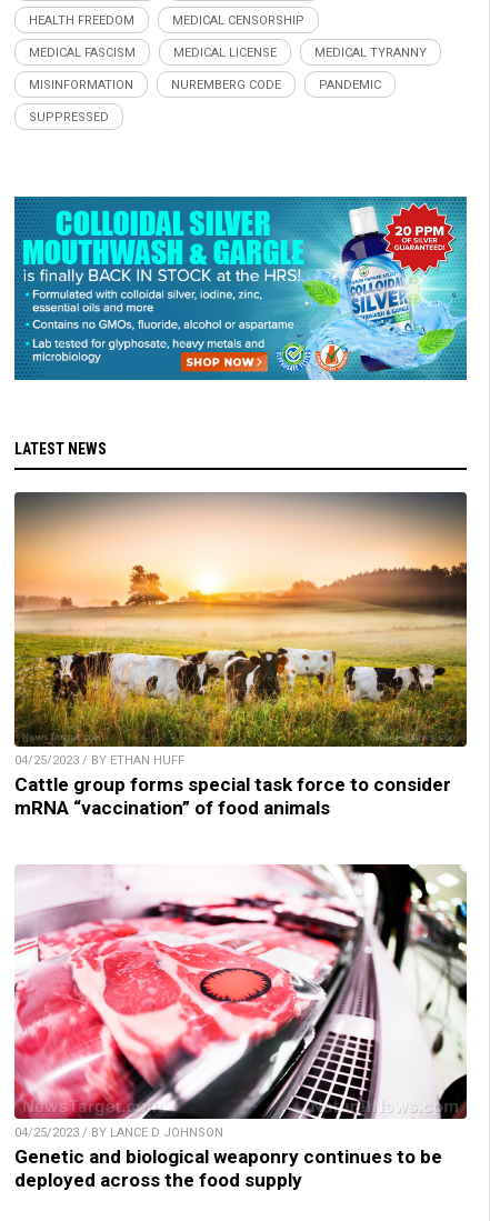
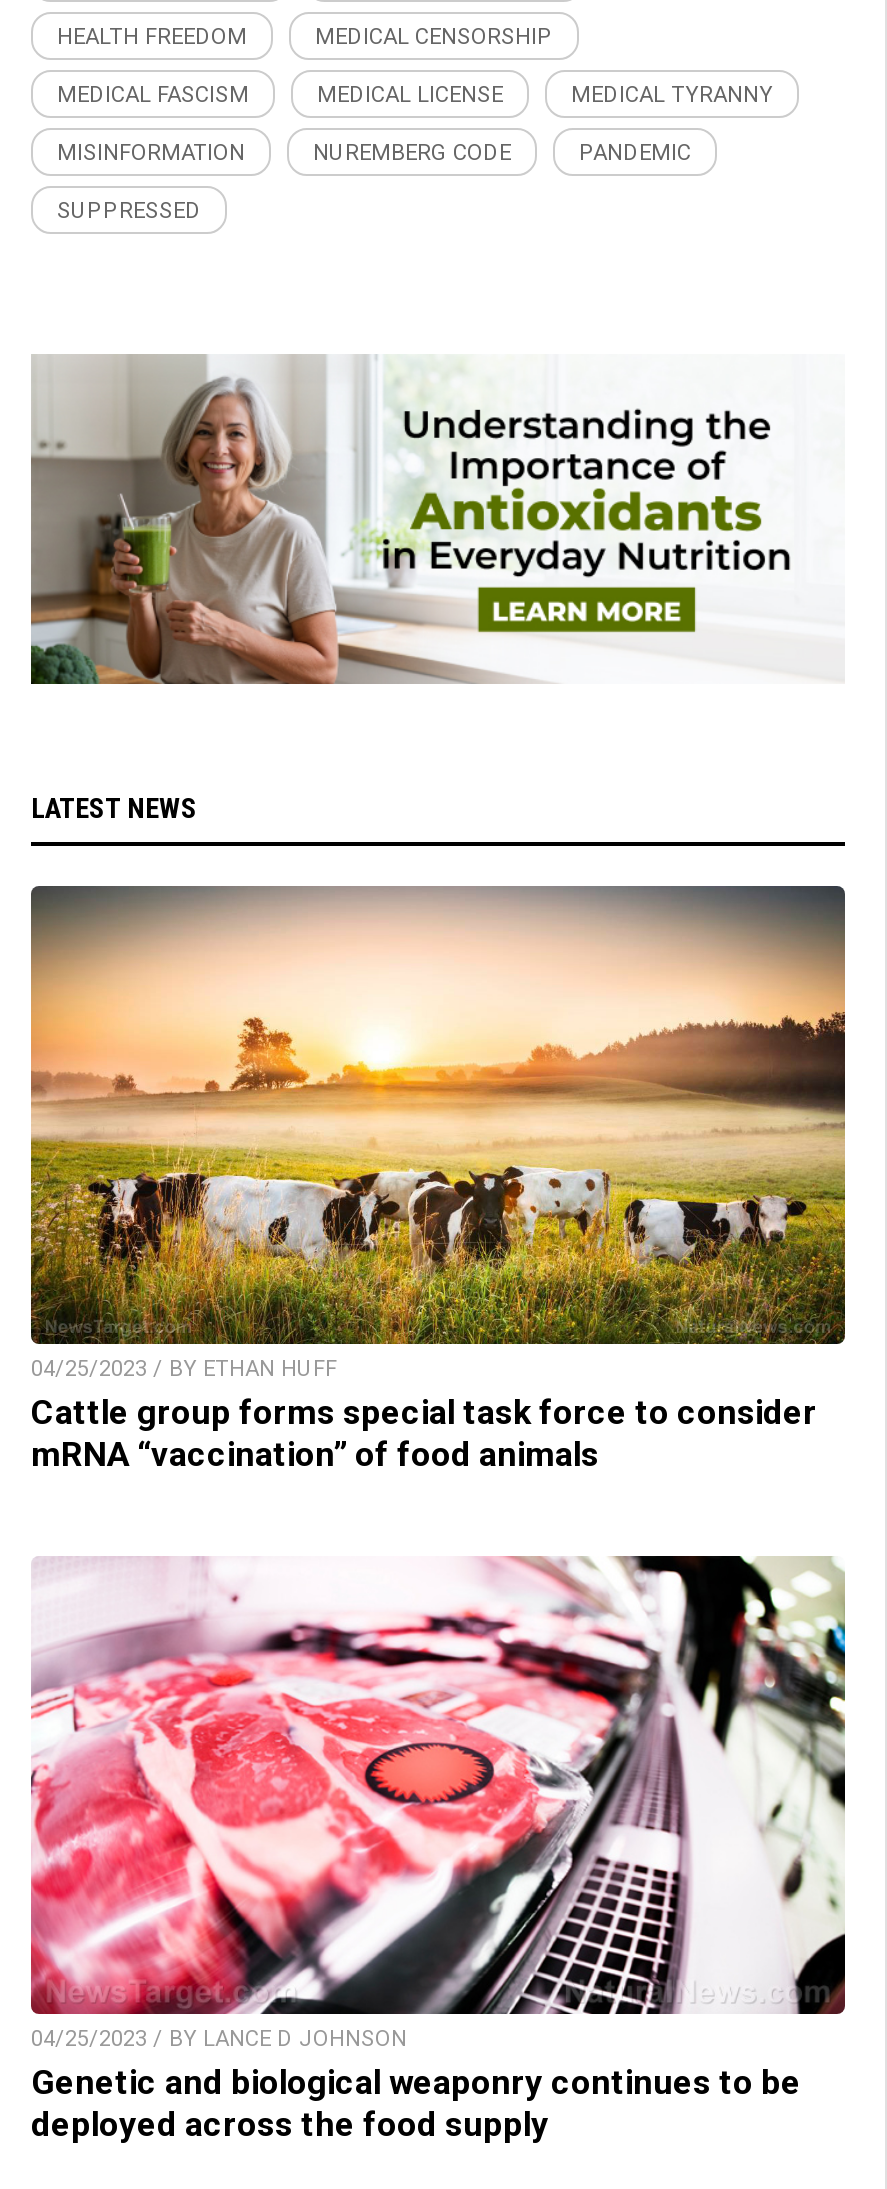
- [image]
+ [image]
